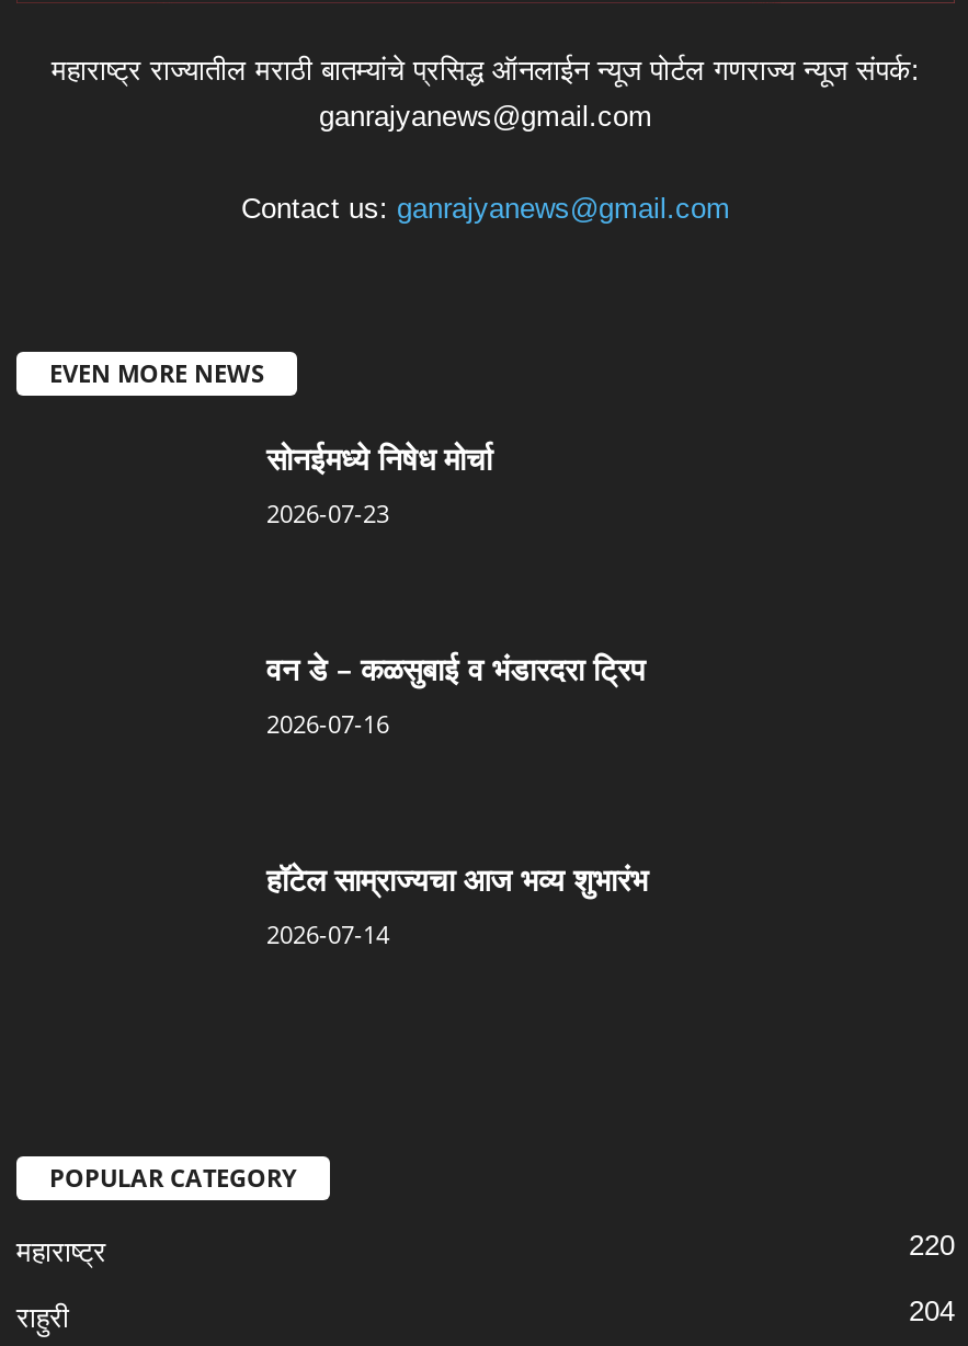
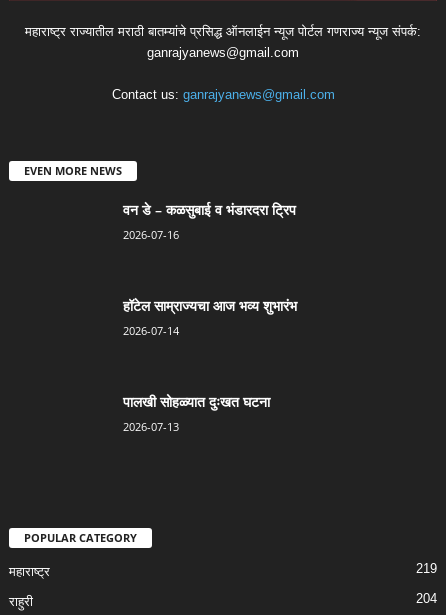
- सोनईमध्ये निषेध मोर्चा
- 2026-07-23

moved up: वन डे – कळसुबाई व भंडारदरा ट्रिप | 2026-07-16 | हॉटेल साम्राज्यचा आज भव्य शुभारंभ | 2026-07-14

+ पालखी सोहळ्यात दुःखत घटना
+ 2026-07-13

- 220
+ 219
